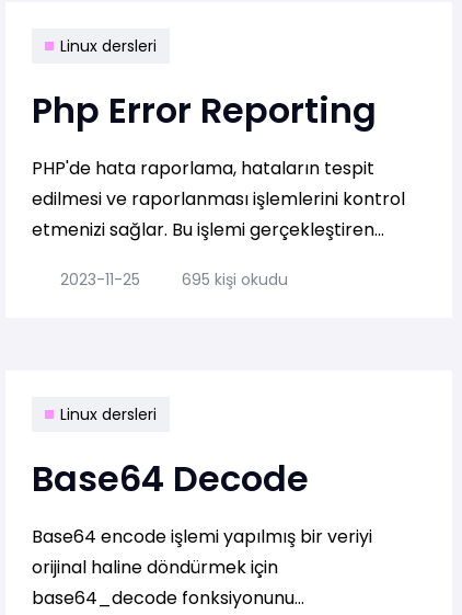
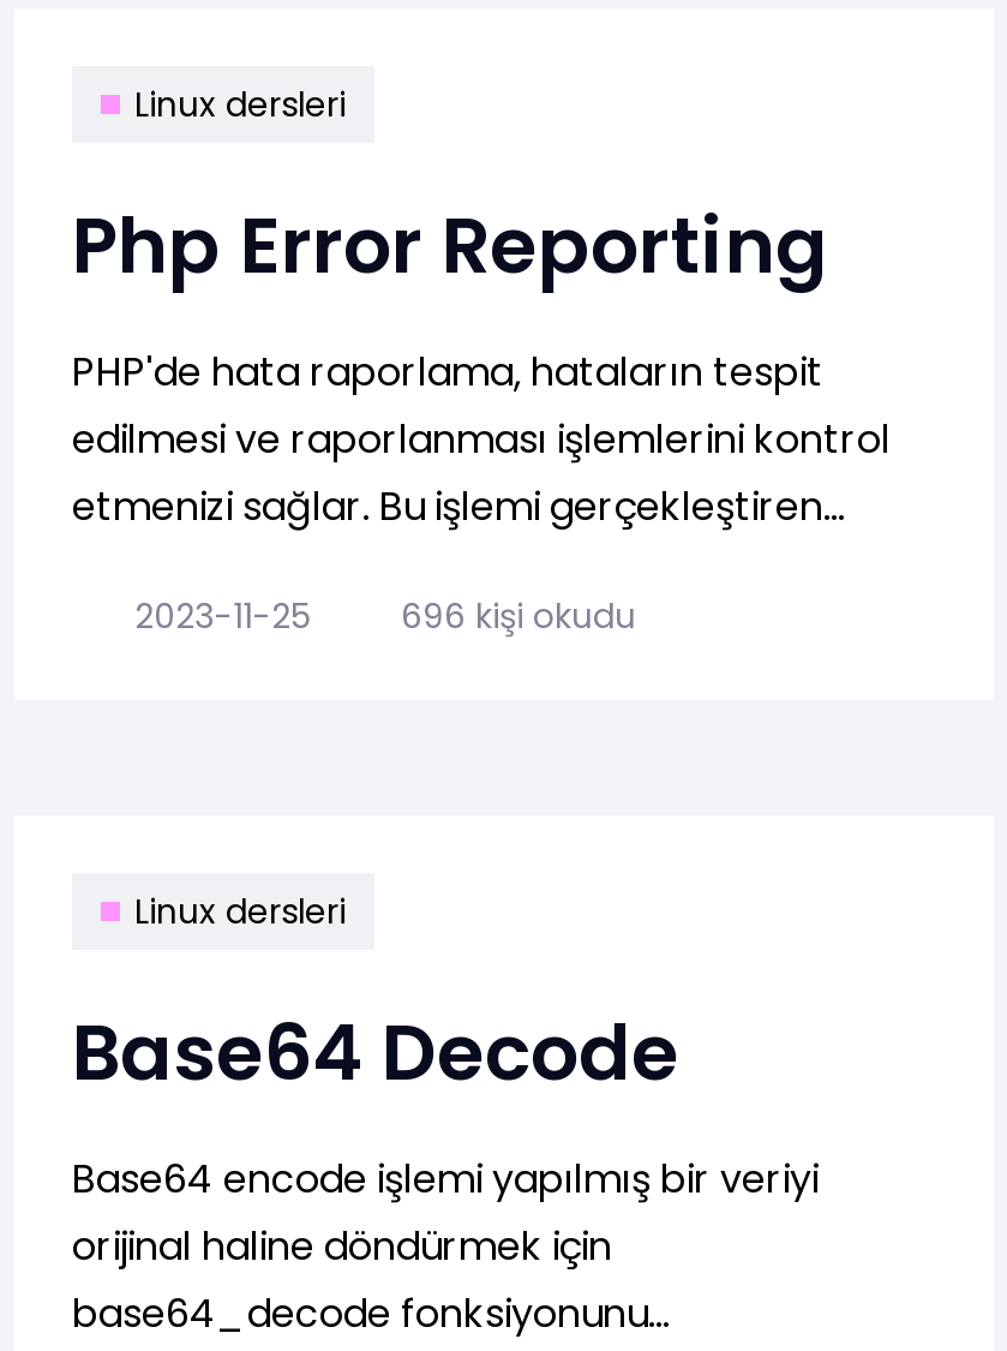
- 695 kişi okudu
+ 696 kişi okudu
